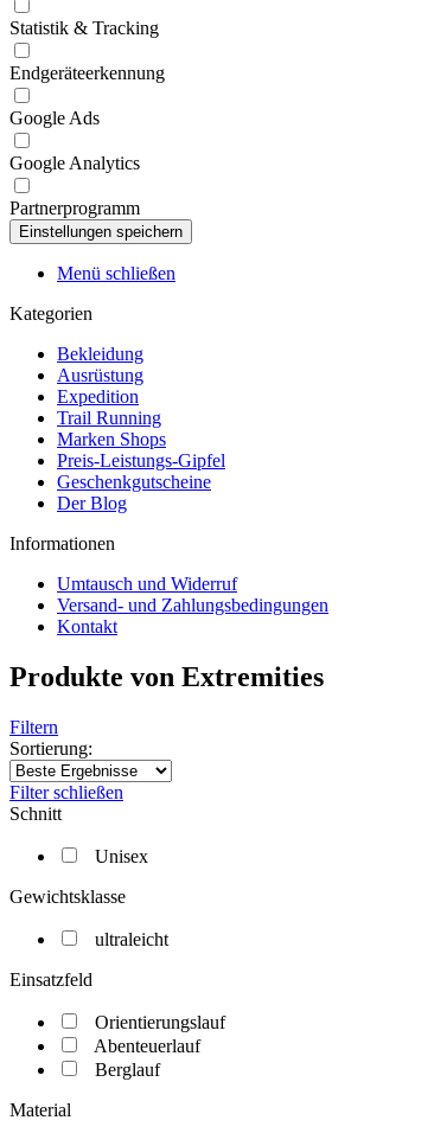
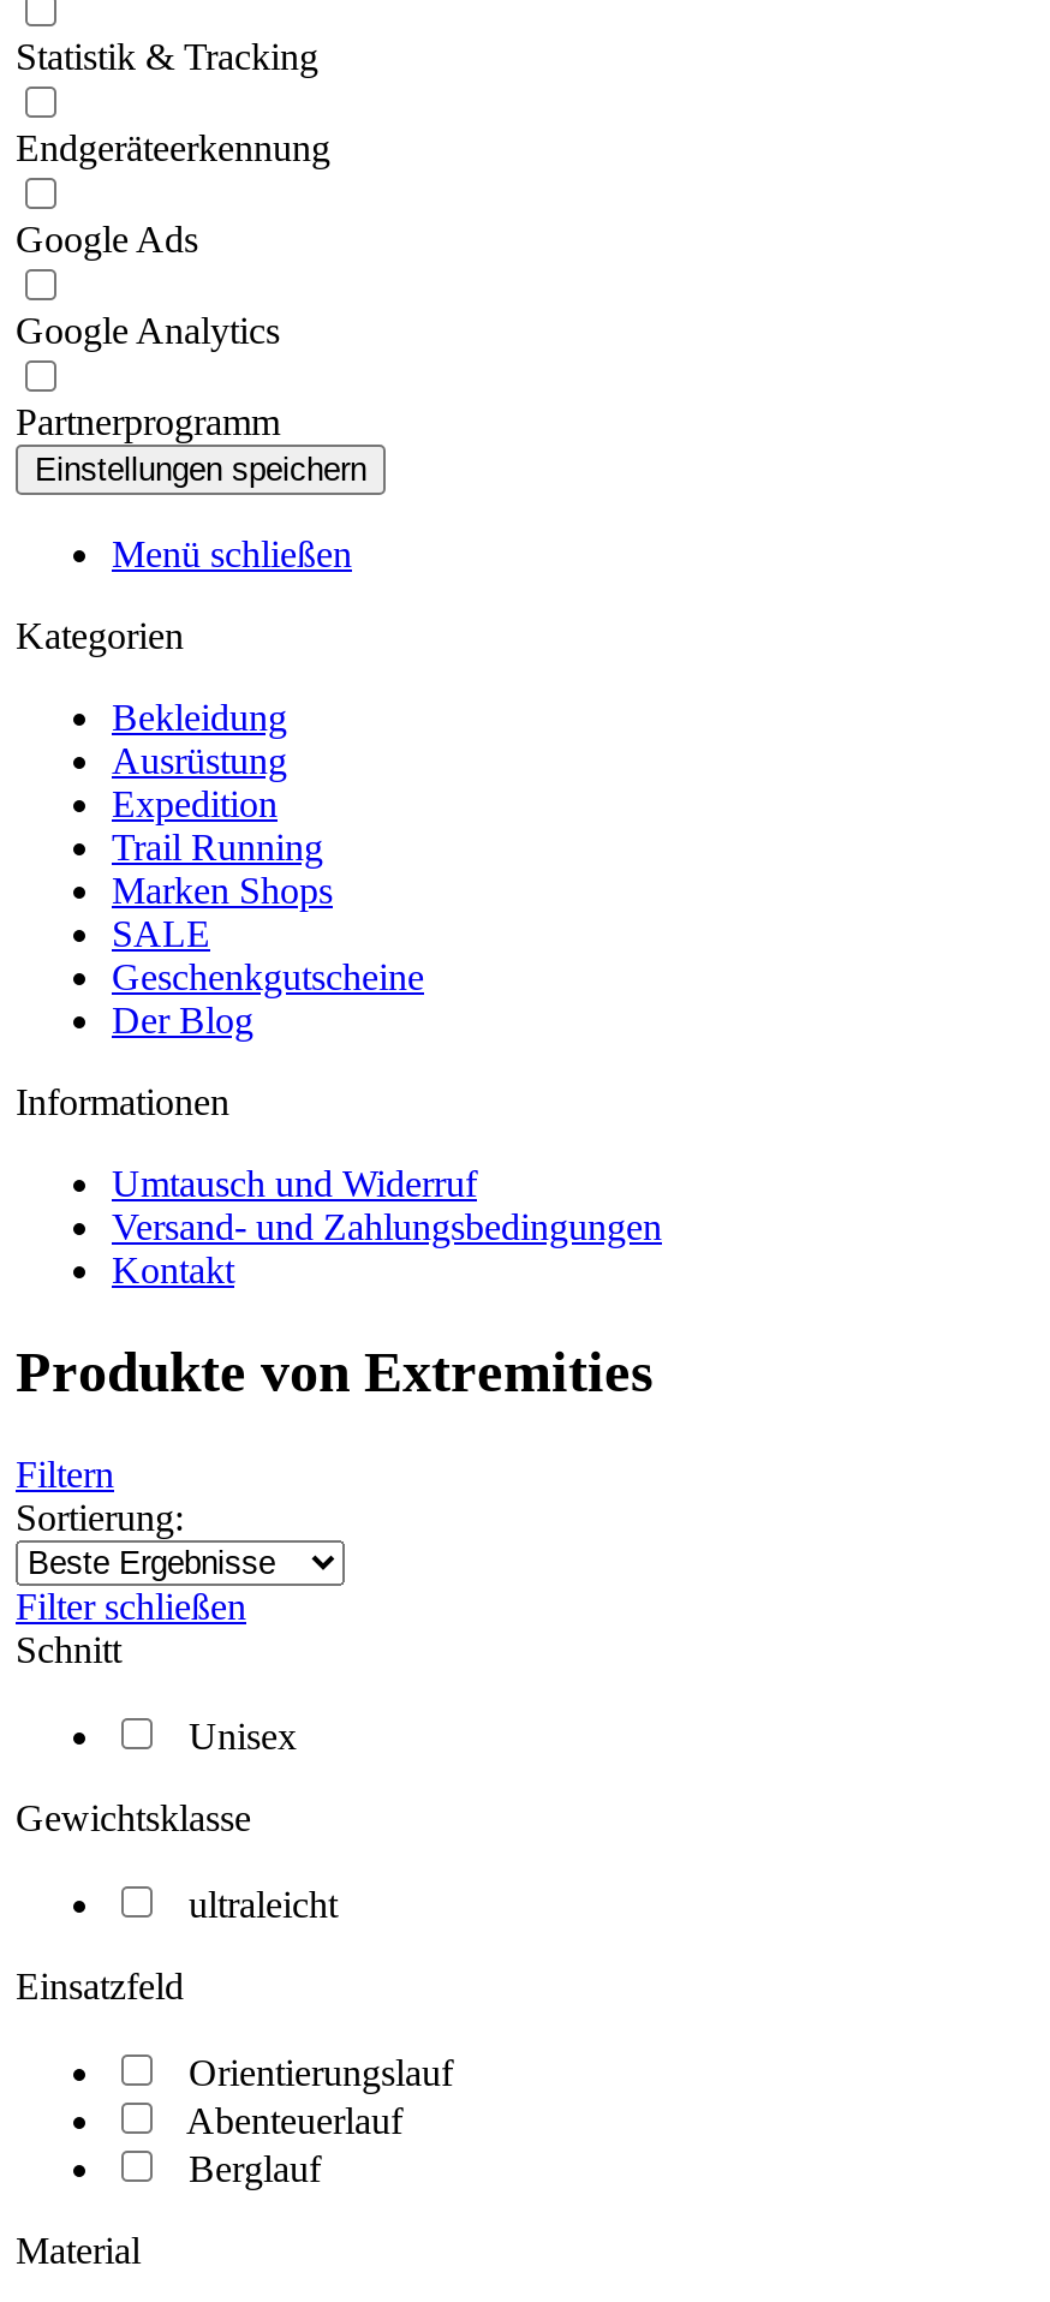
- Preis-Leistungs-Gipfel
+ SALE
